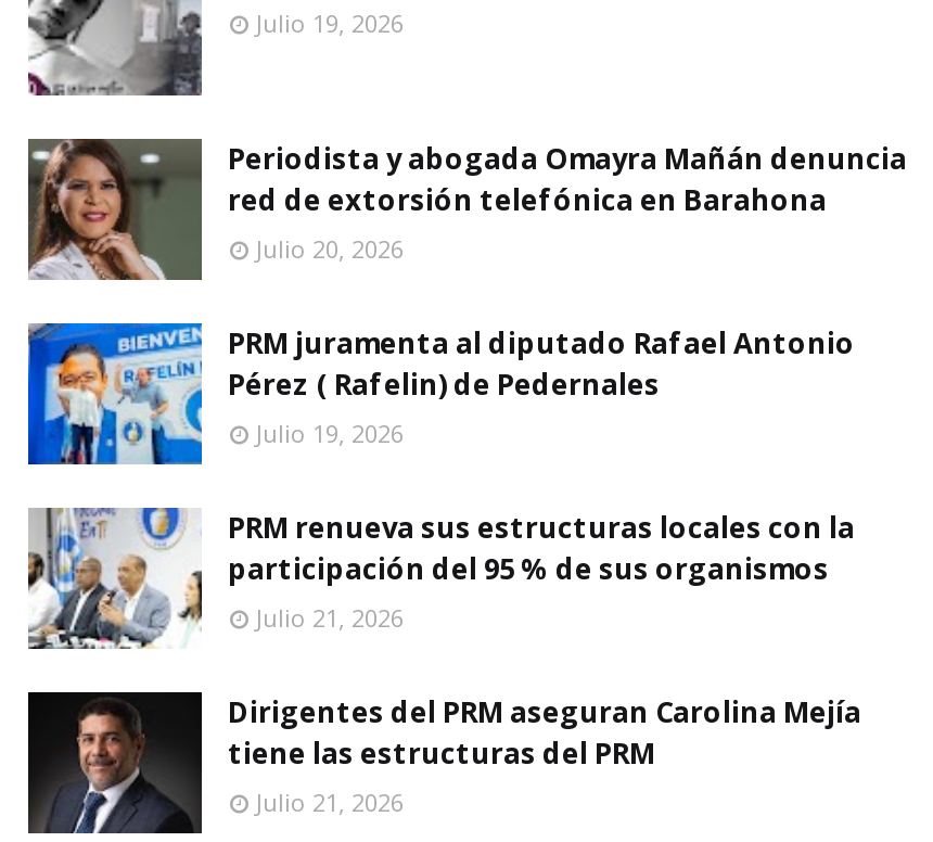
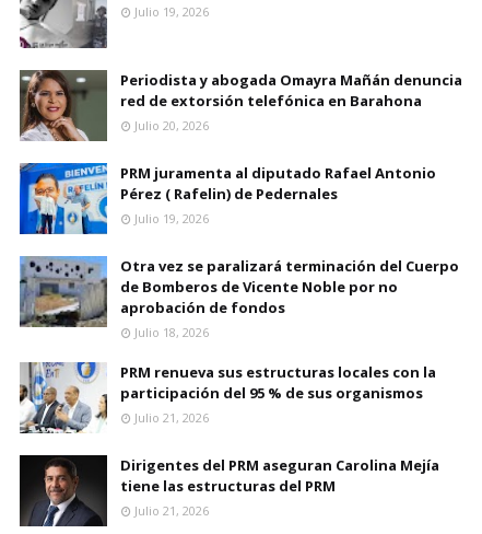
+ [image]
+ Otra vez se paralizará terminación del Cuerpo
+ de Bomberos de Vicente Noble por no
+ aprobación de fondos
+ Julio 18, 2026
